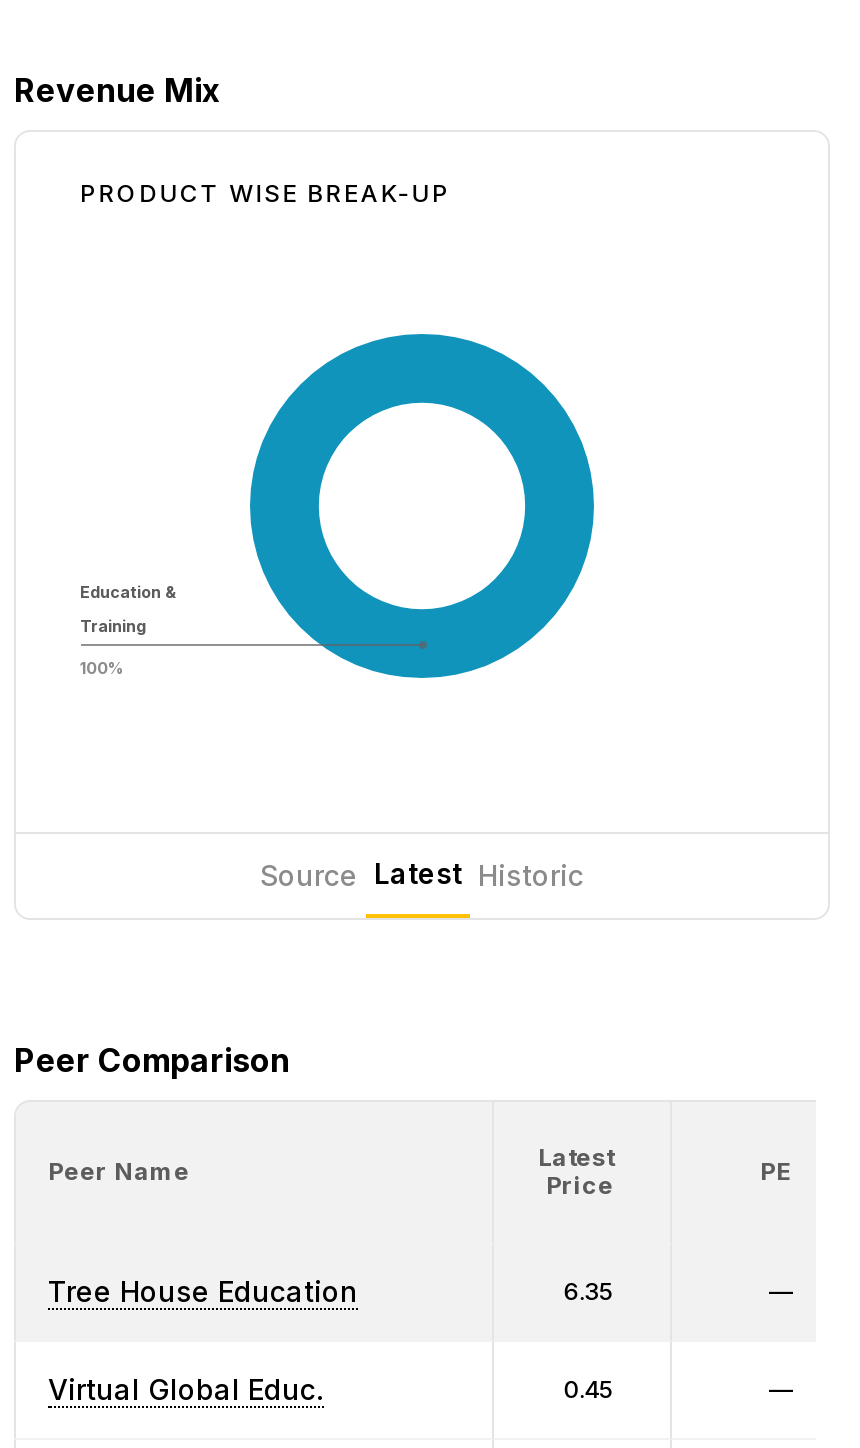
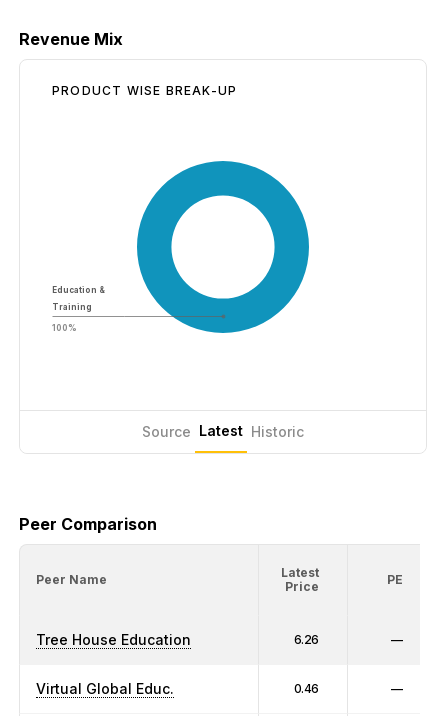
- 6.35
+ 6.26

- 0.45
+ 0.46
